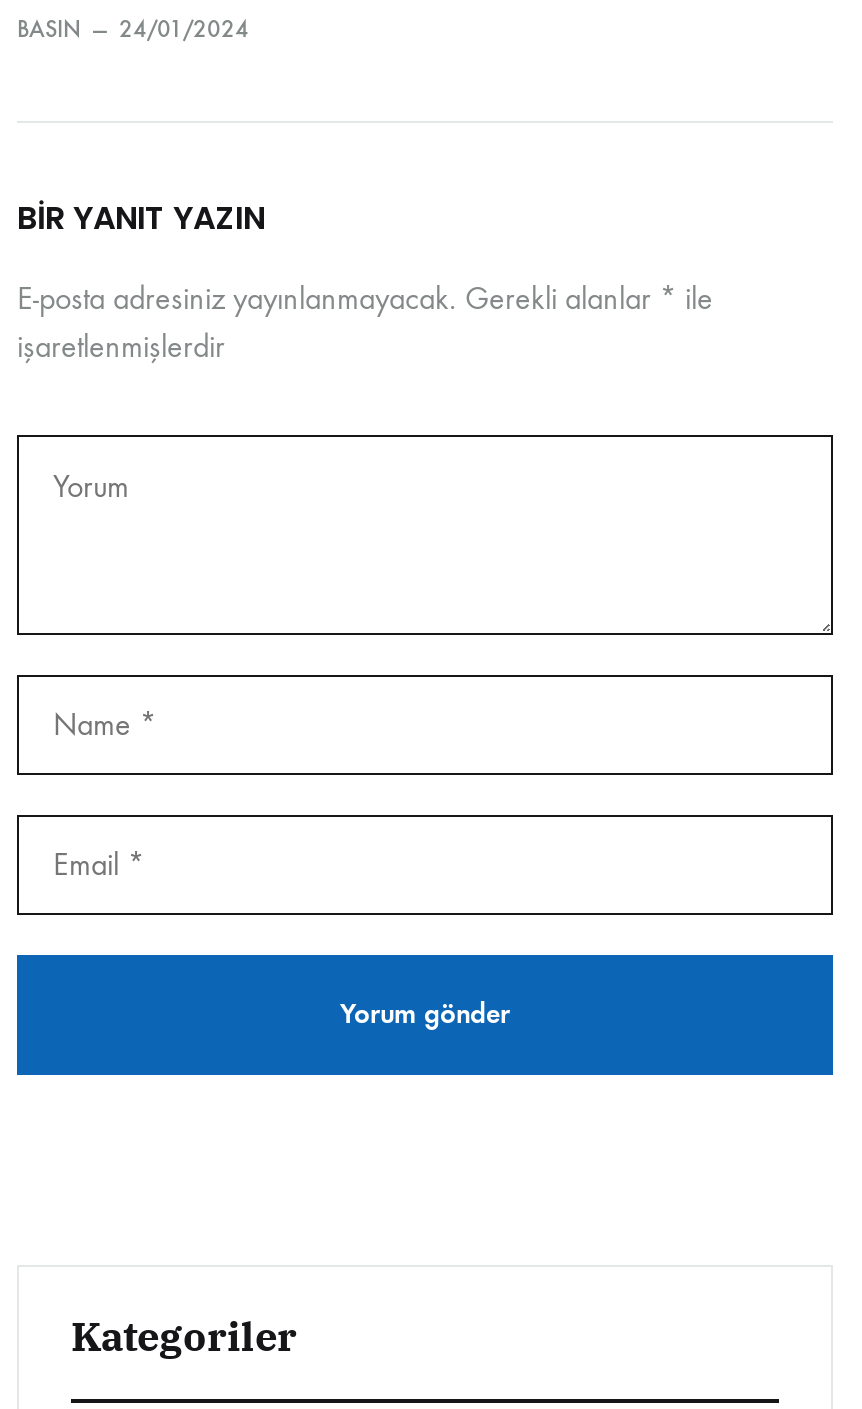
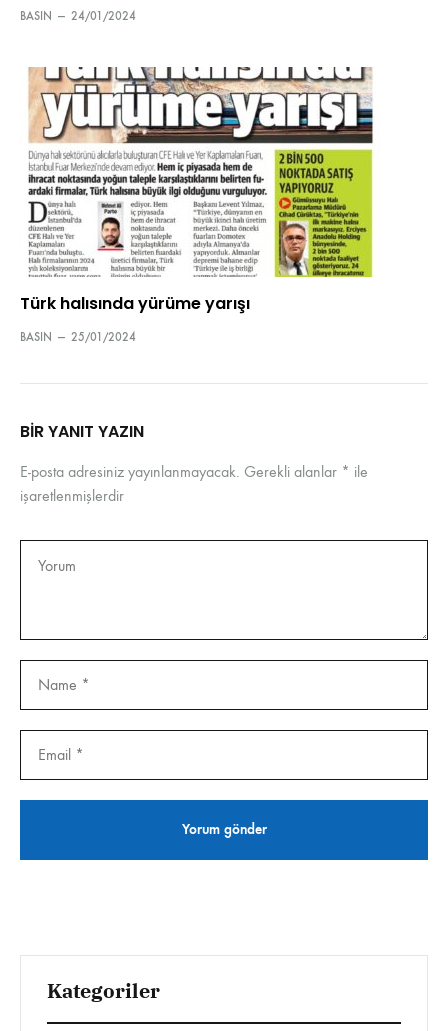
+ [image]
+ Türk halısında yürüme yarışı
+ BASIN — 25/01/2024
